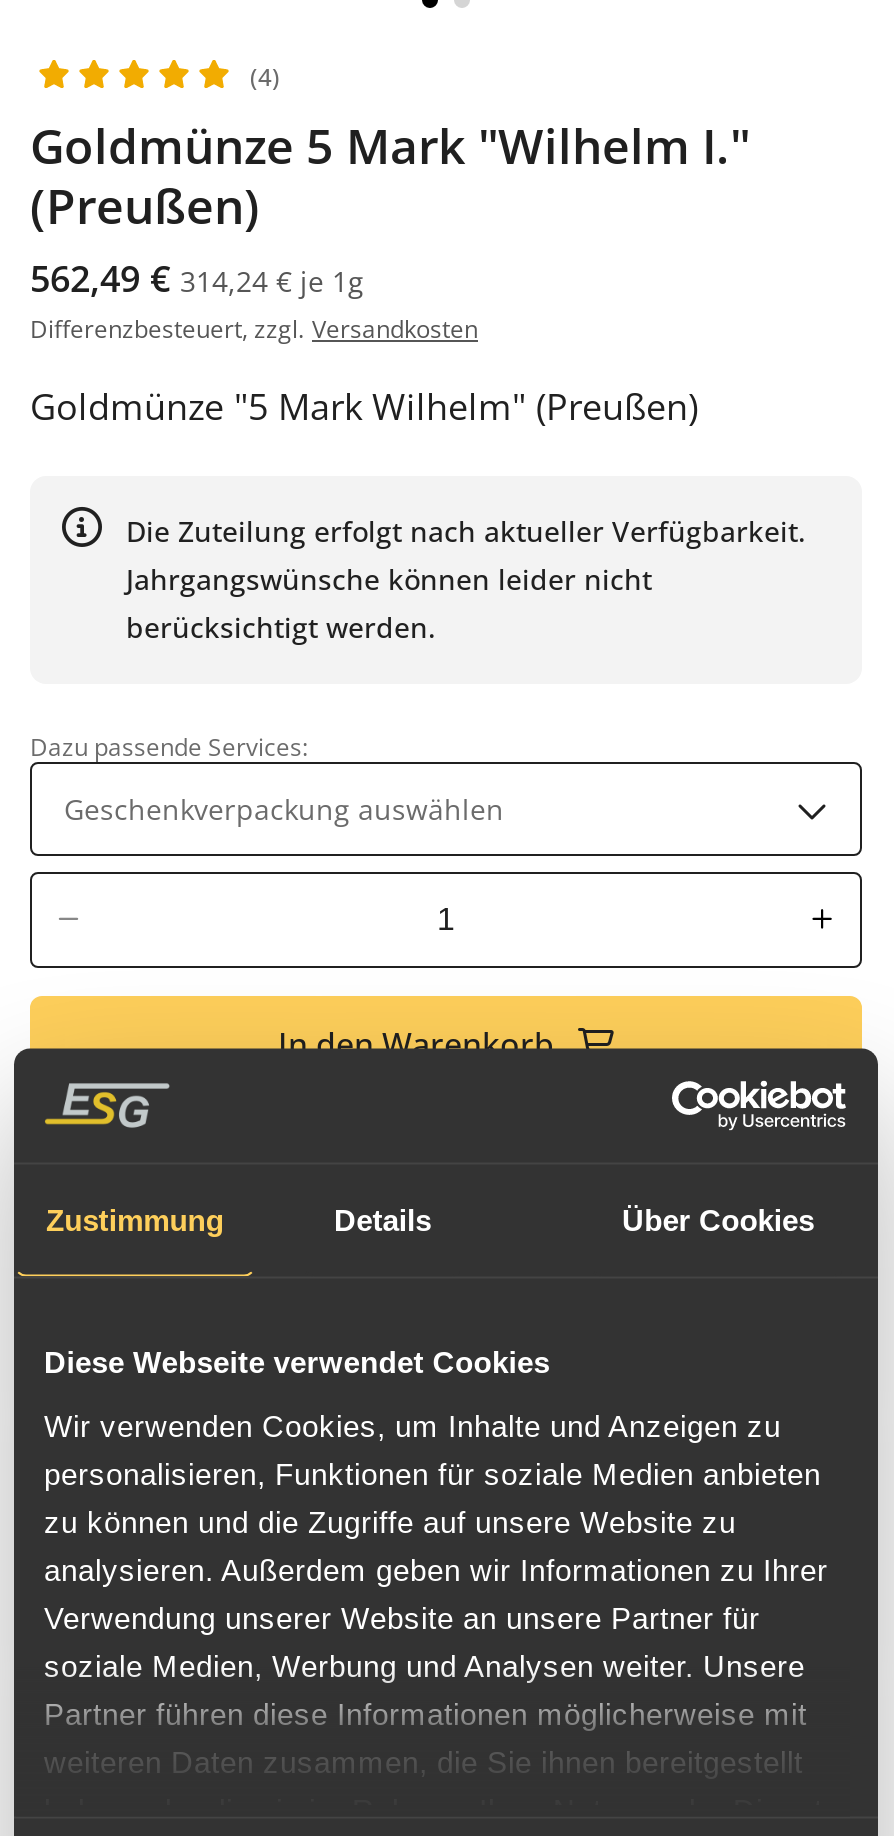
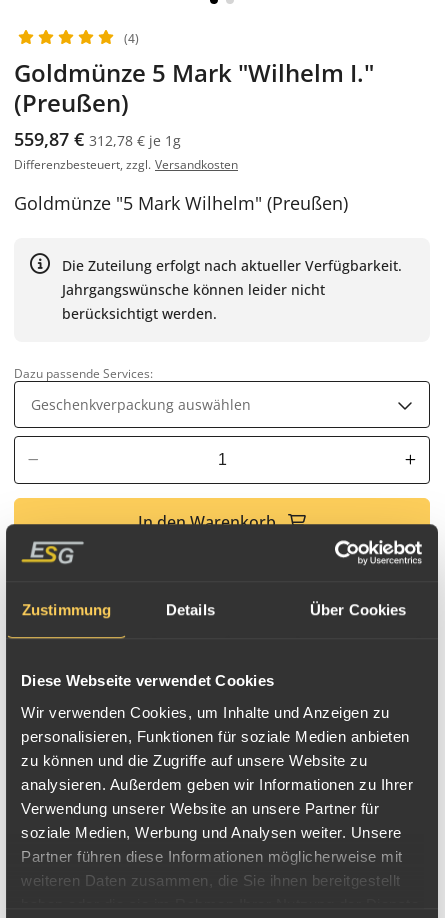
- 562,49 € 314,24 € je 1g
+ 559,87 € 312,78 € je 1g
